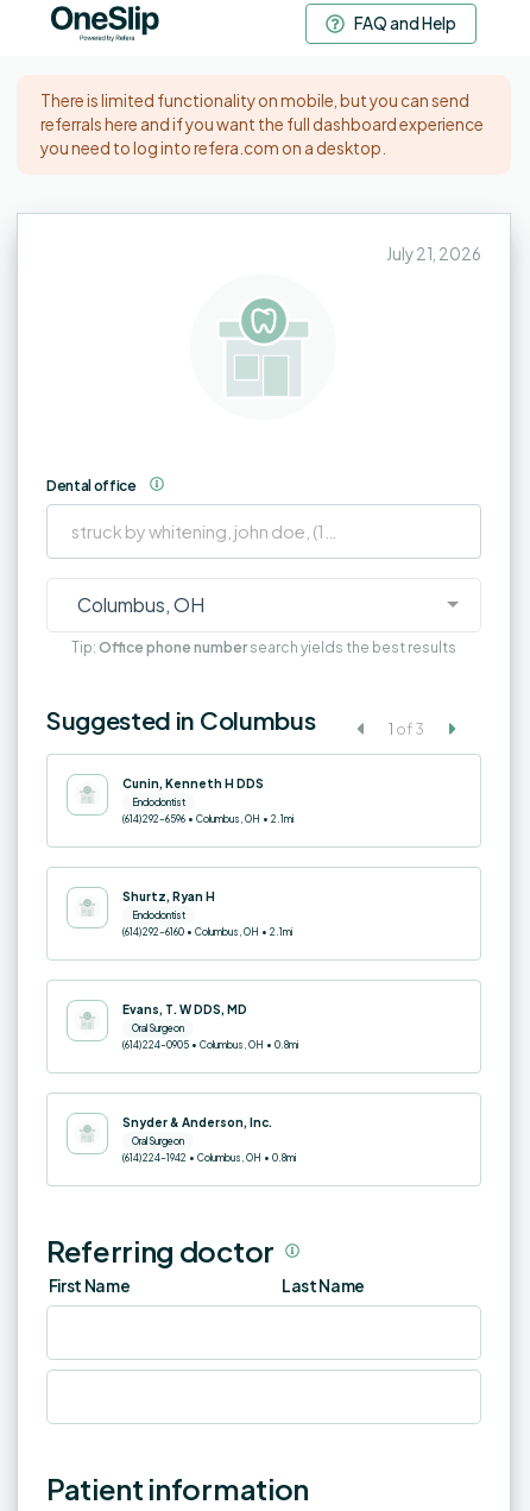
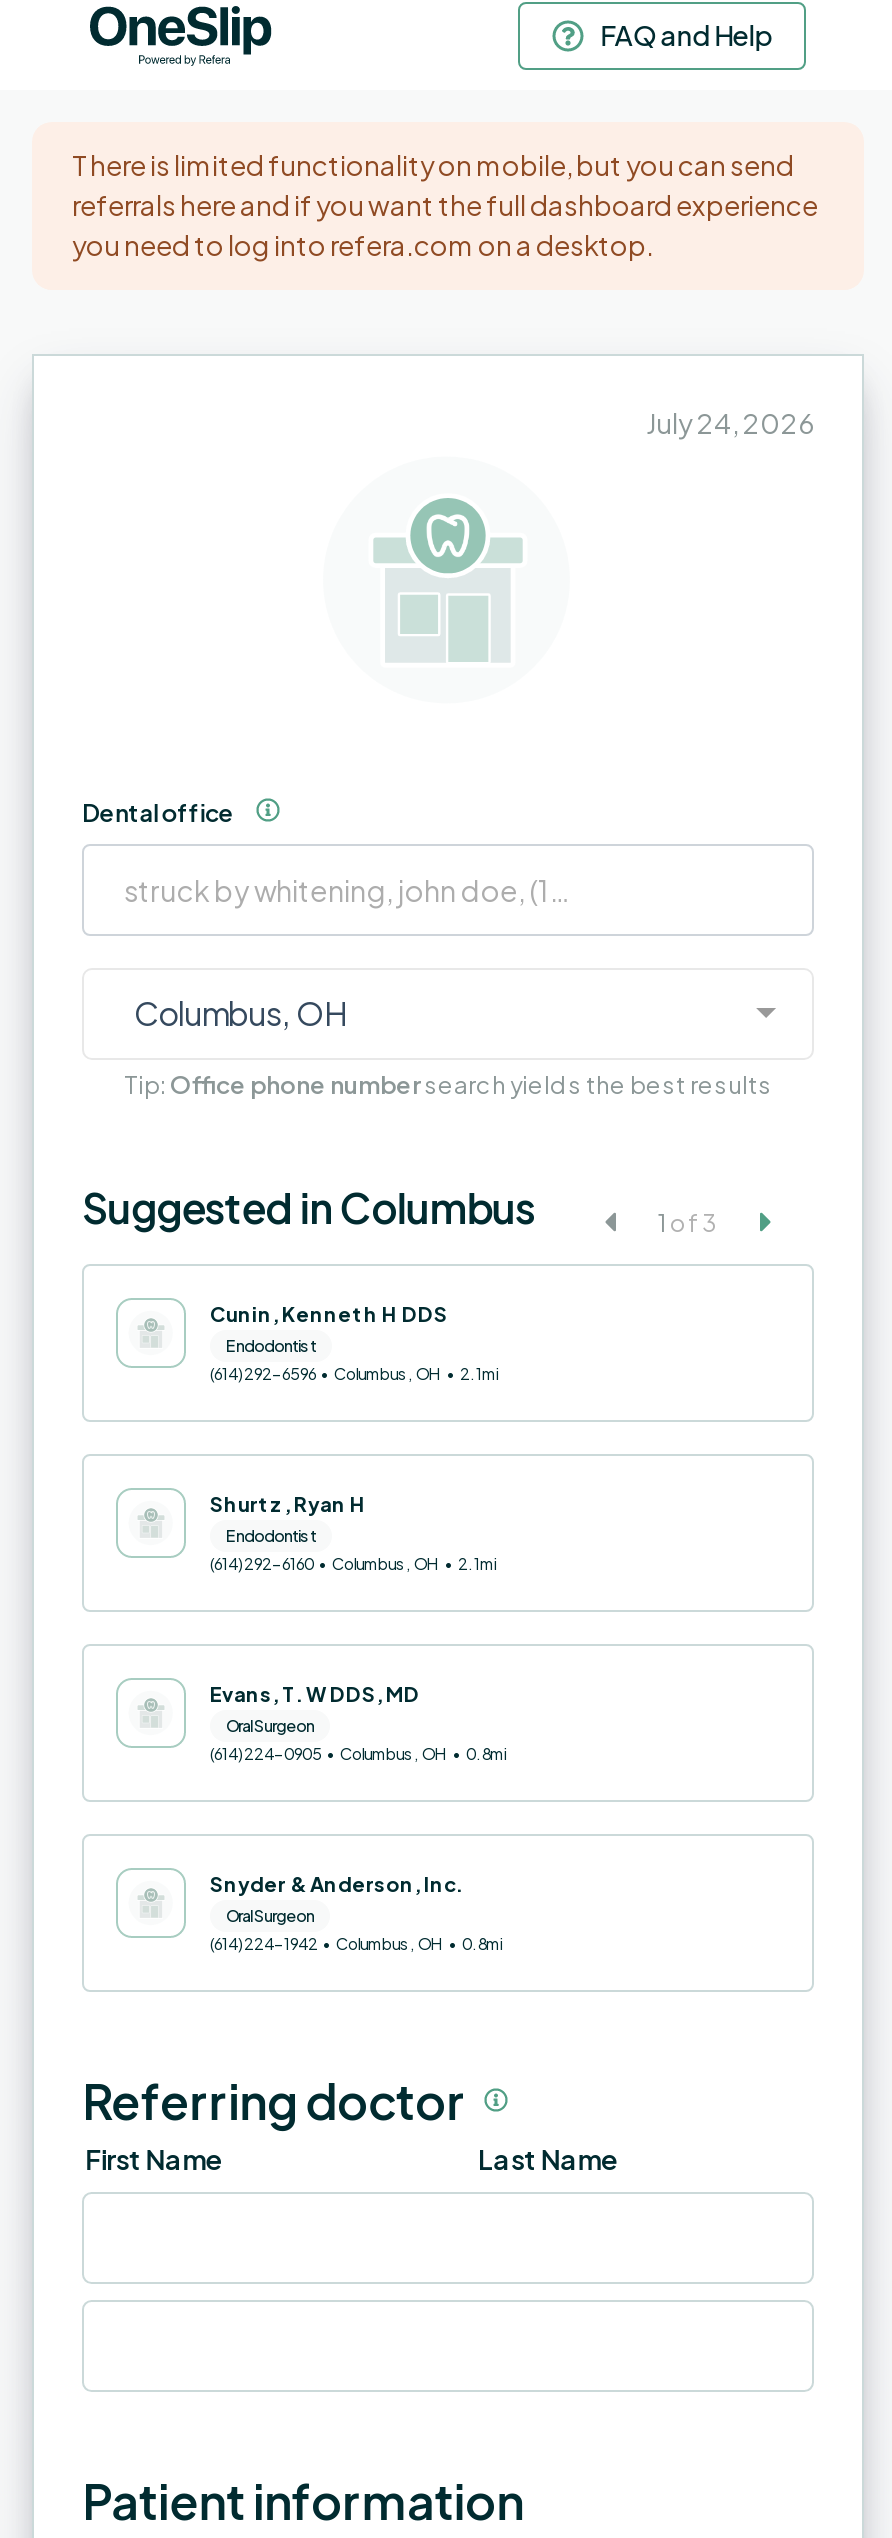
- July 21, 2026
+ July 24, 2026
